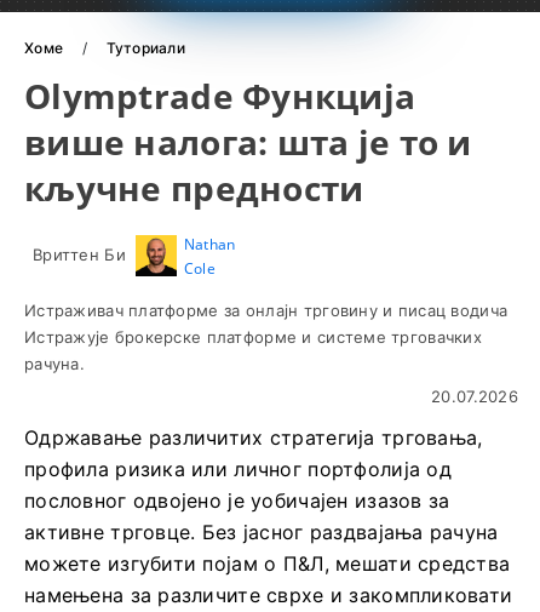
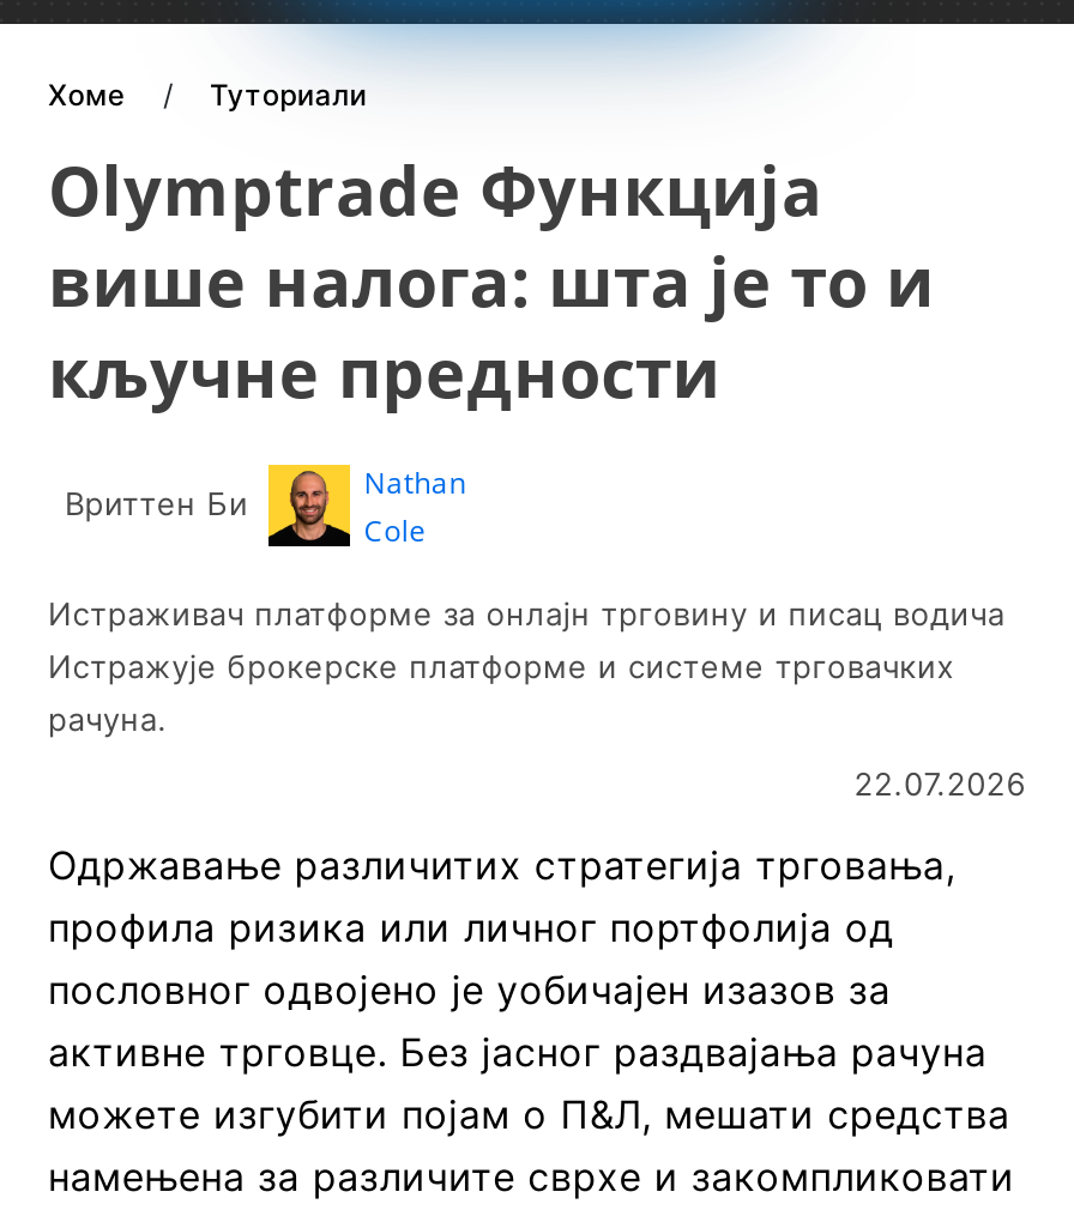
- 20.07.2026
+ 22.07.2026
